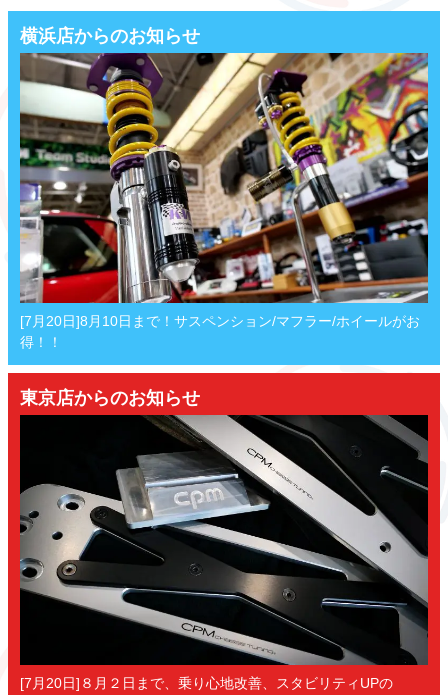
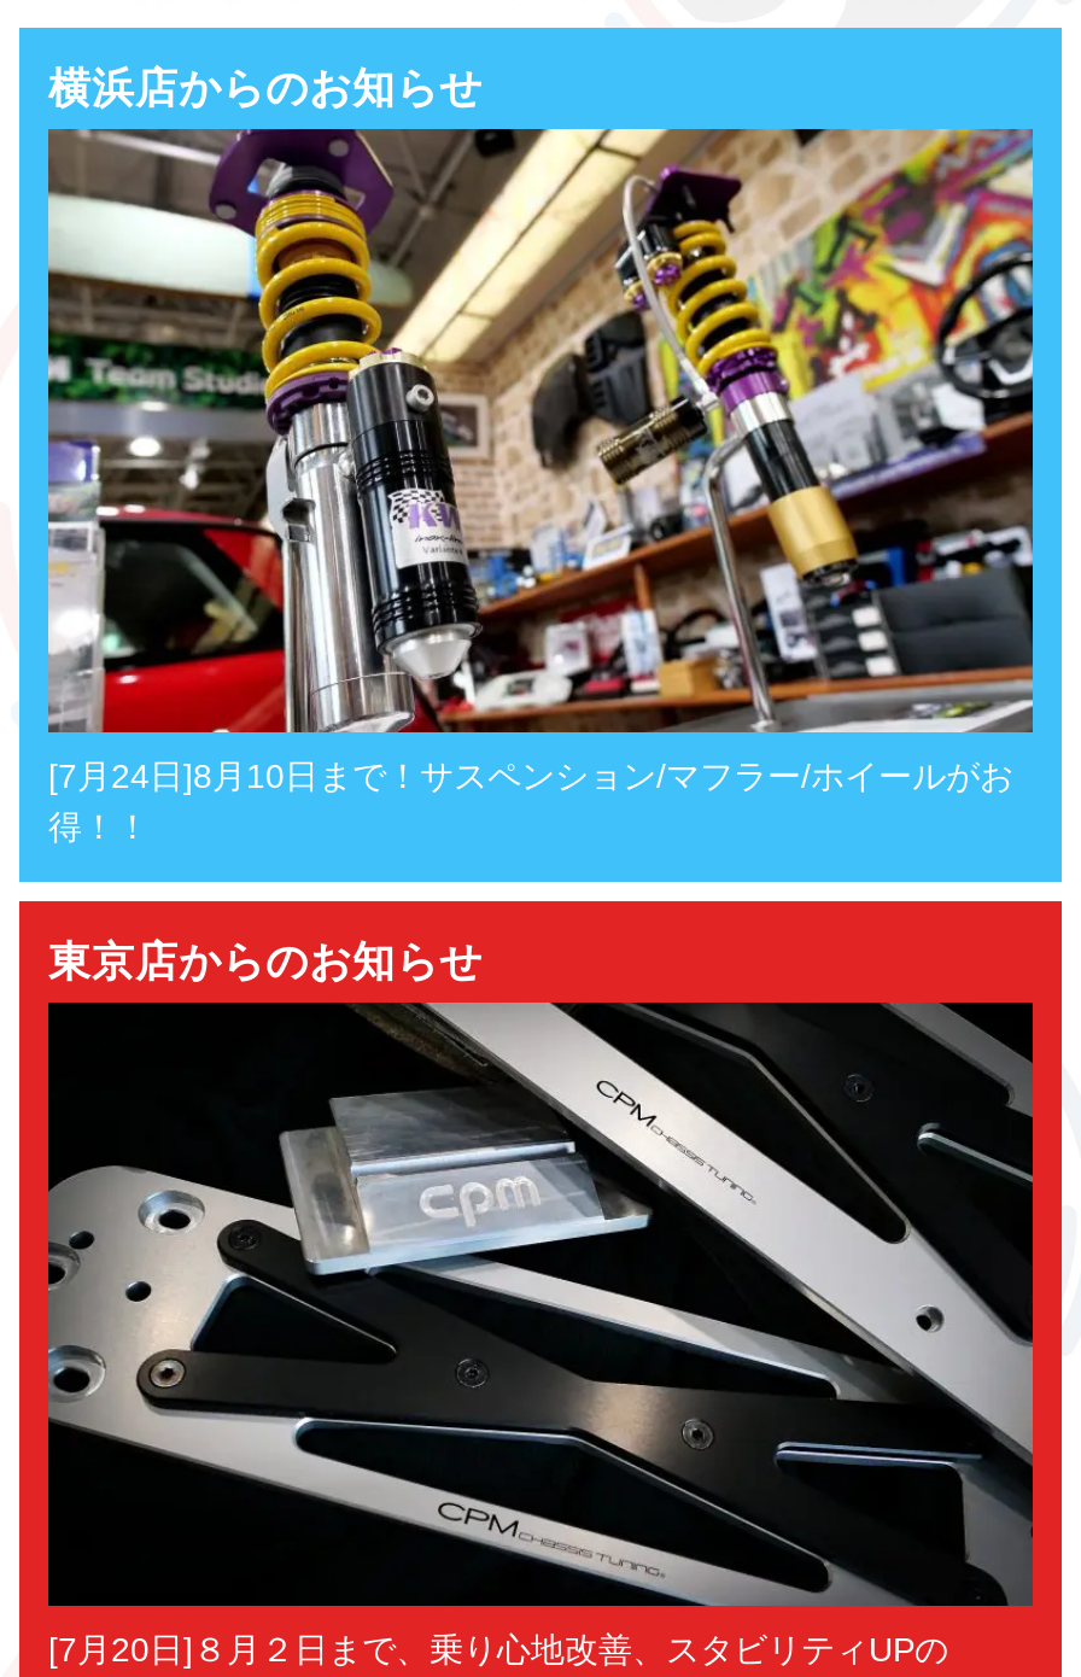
- [7月20日]8月10日まで！サスペンション/マフラー/ホイールがお
+ [7月24日]8月10日まで！サスペンション/マフラー/ホイールがお
